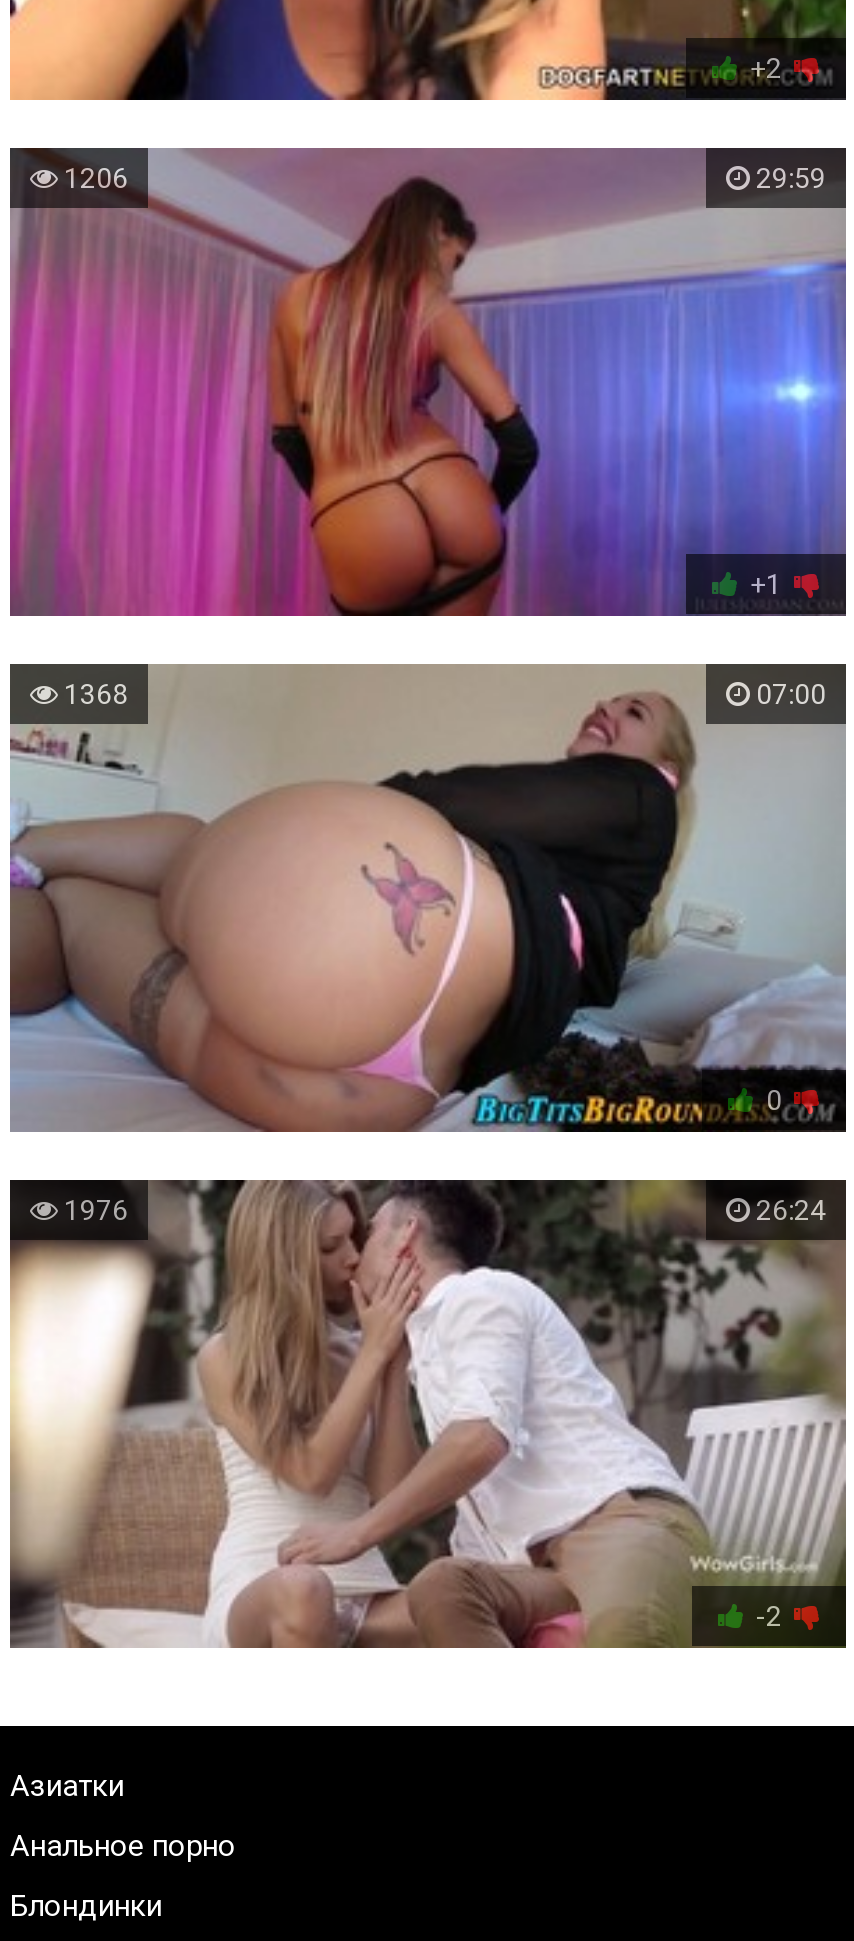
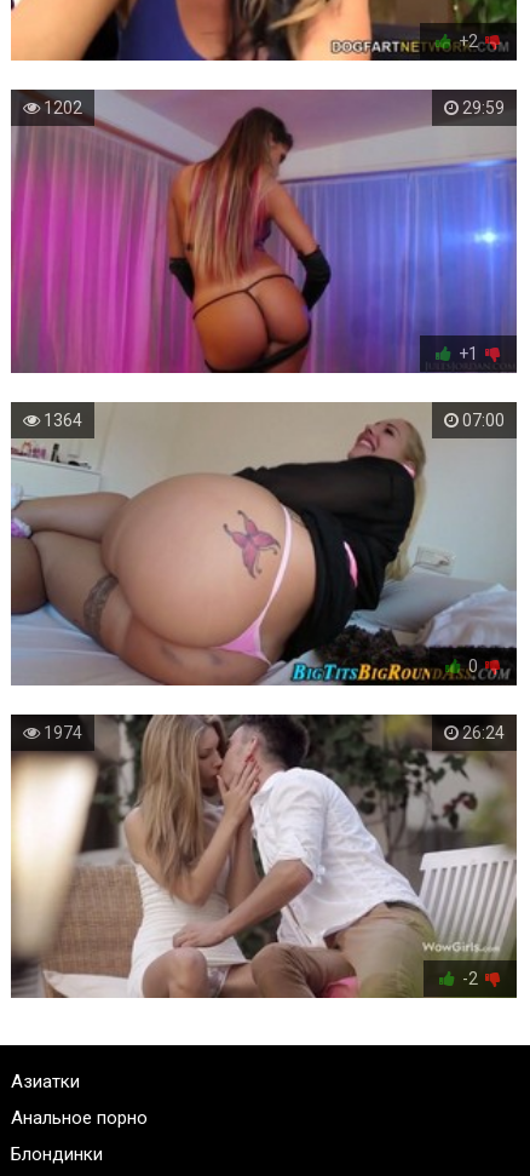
- 1206
+ 1202

- 1368
+ 1364

- 1976
+ 1974
